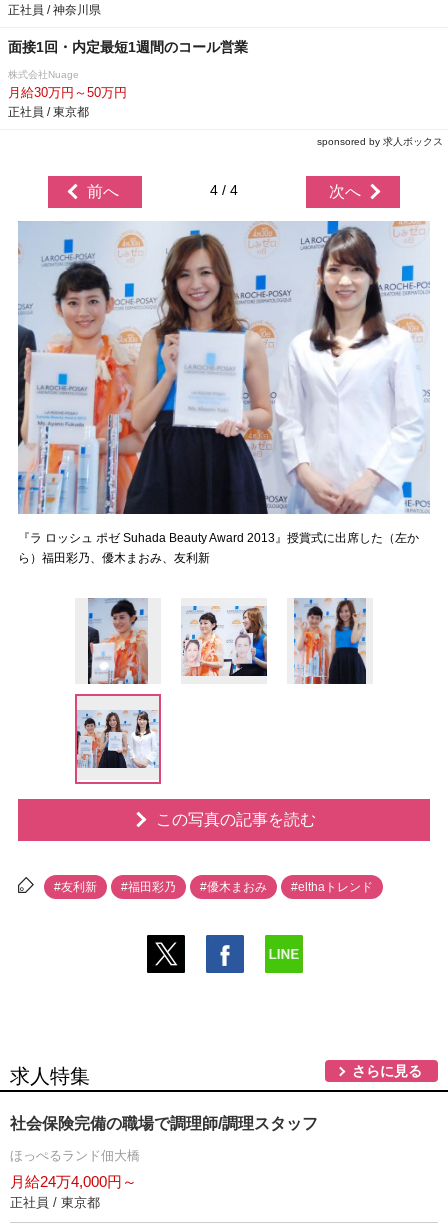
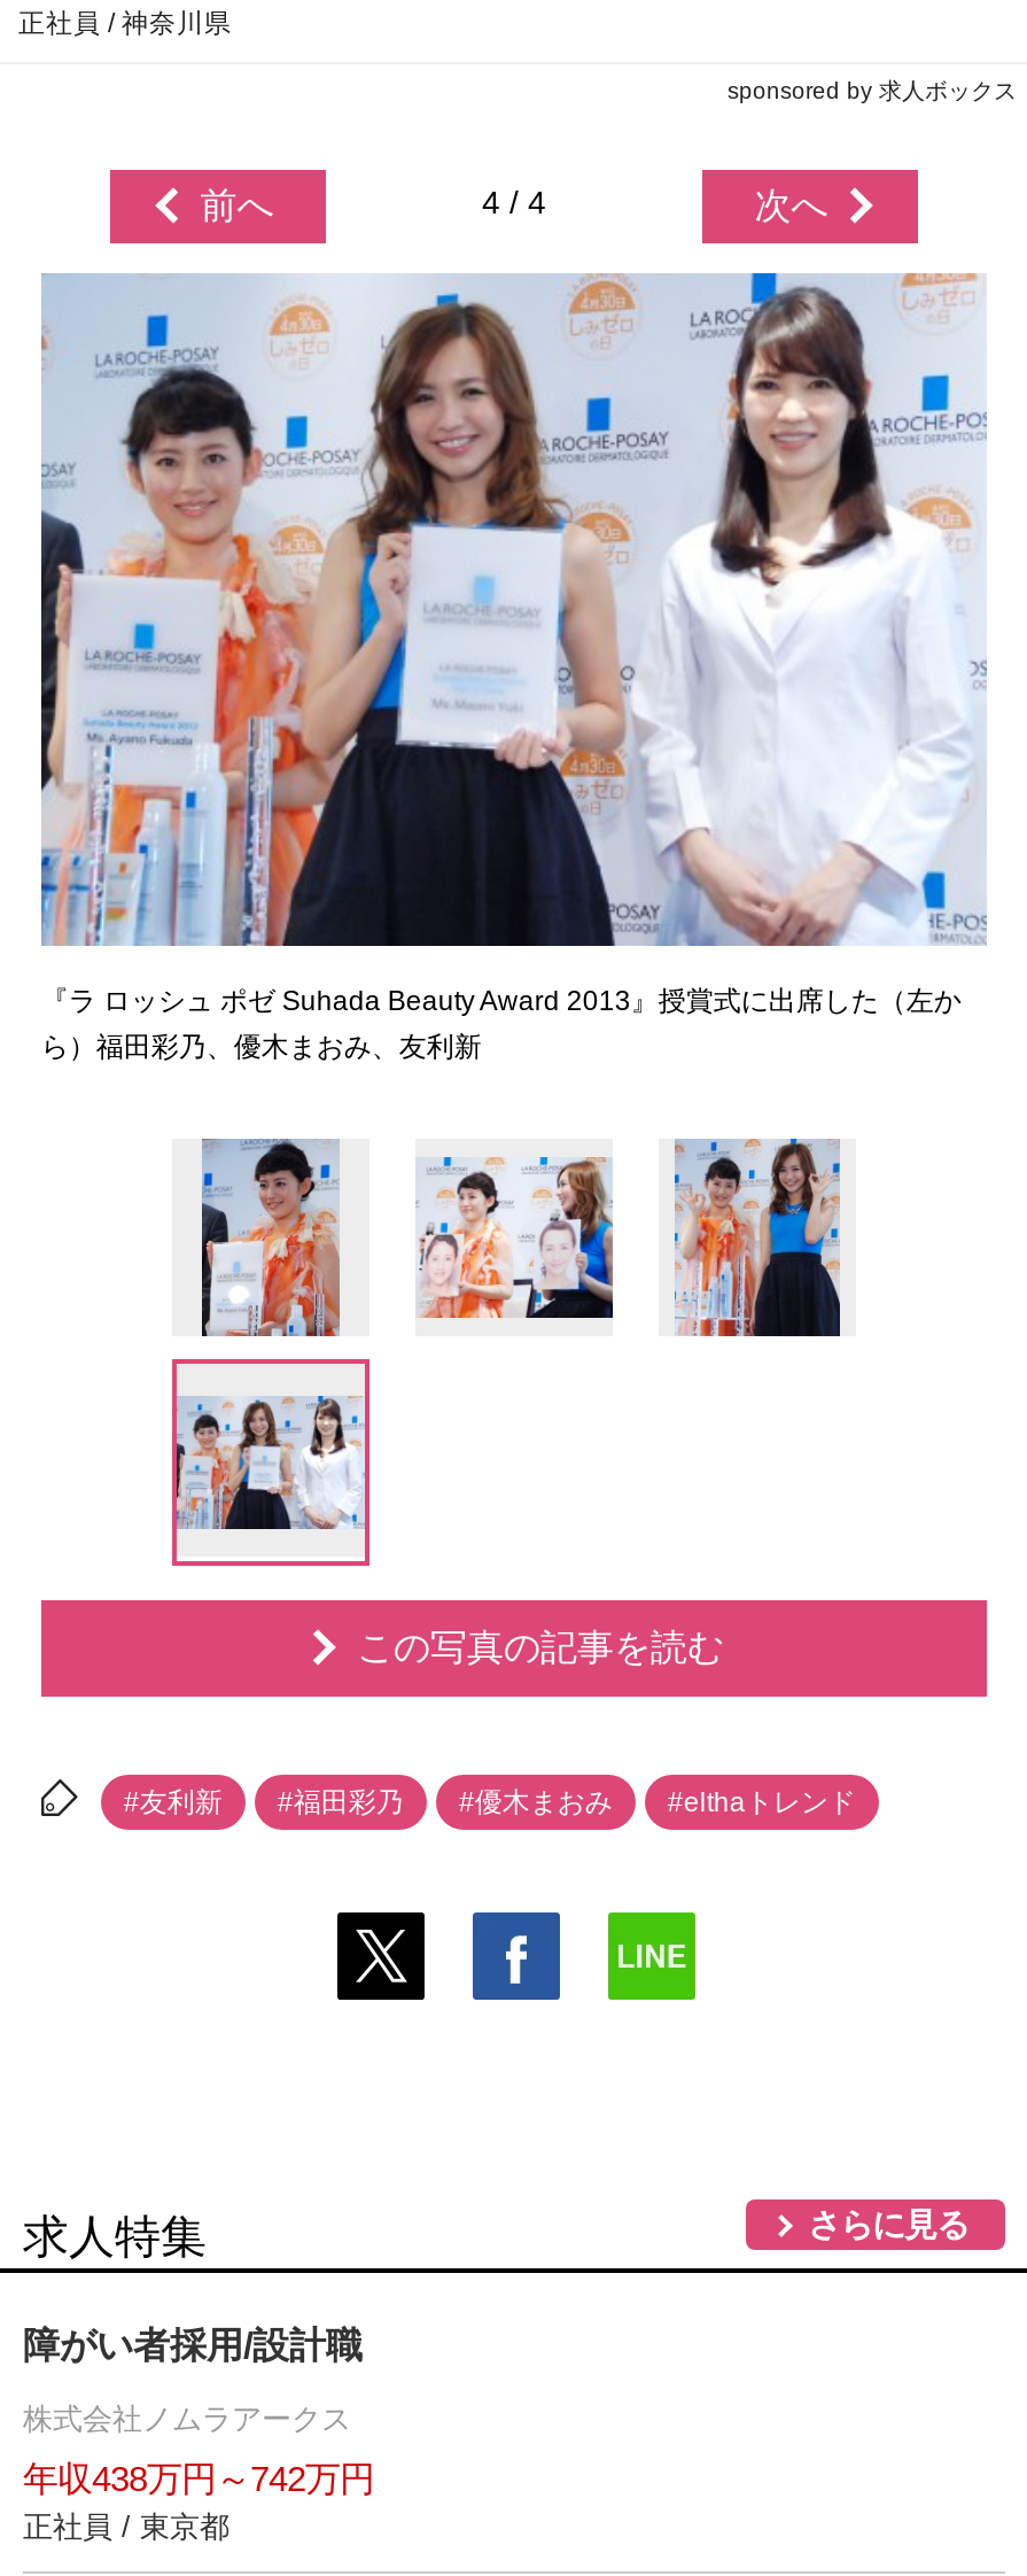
- 面接1回・内定最短1週間のコール営業
- 株式会社Nuage
- 月給30万円～50万円
- 正社員 / 東京都

- 社会保険完備の職場で調理師/調理スタッフ
+ 障がい者採用/設計職

- ほっぺるランド佃大橋
+ 株式会社ノムラアークス

- 月給24万4,000円～
+ 年収438万円～742万円
